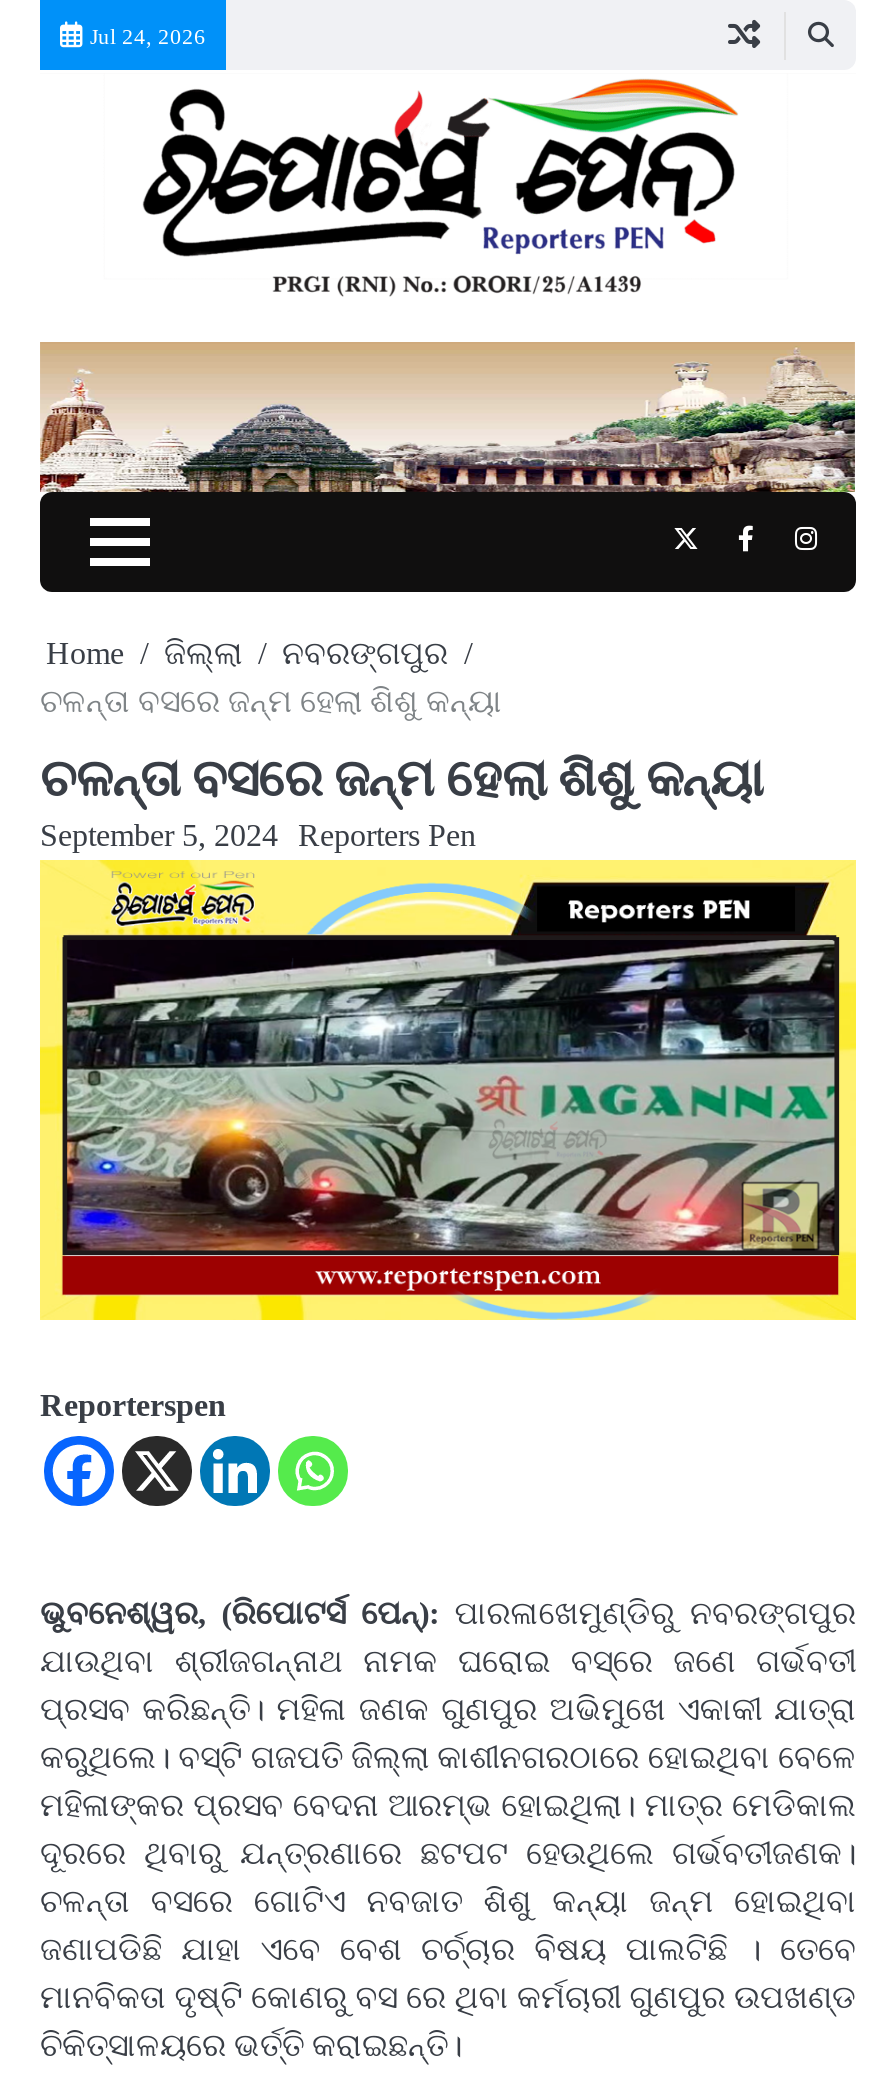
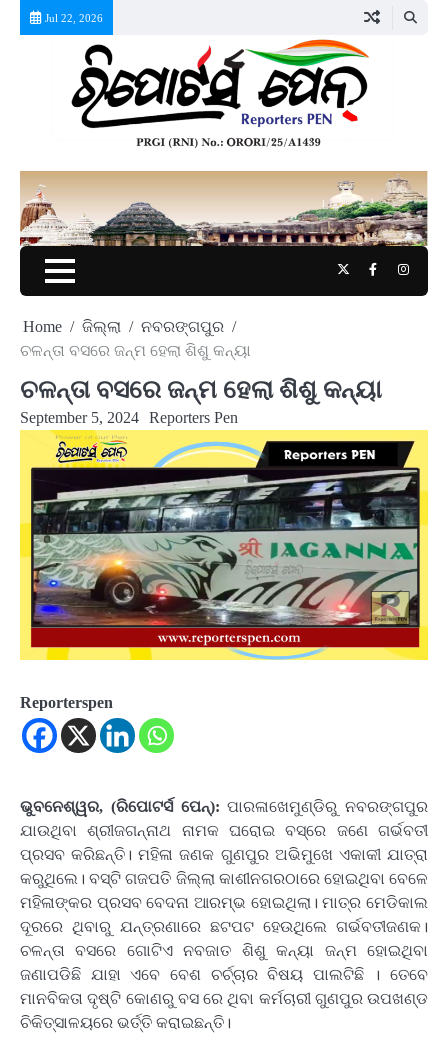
- Jul 24, 2026
+ Jul 22, 2026
